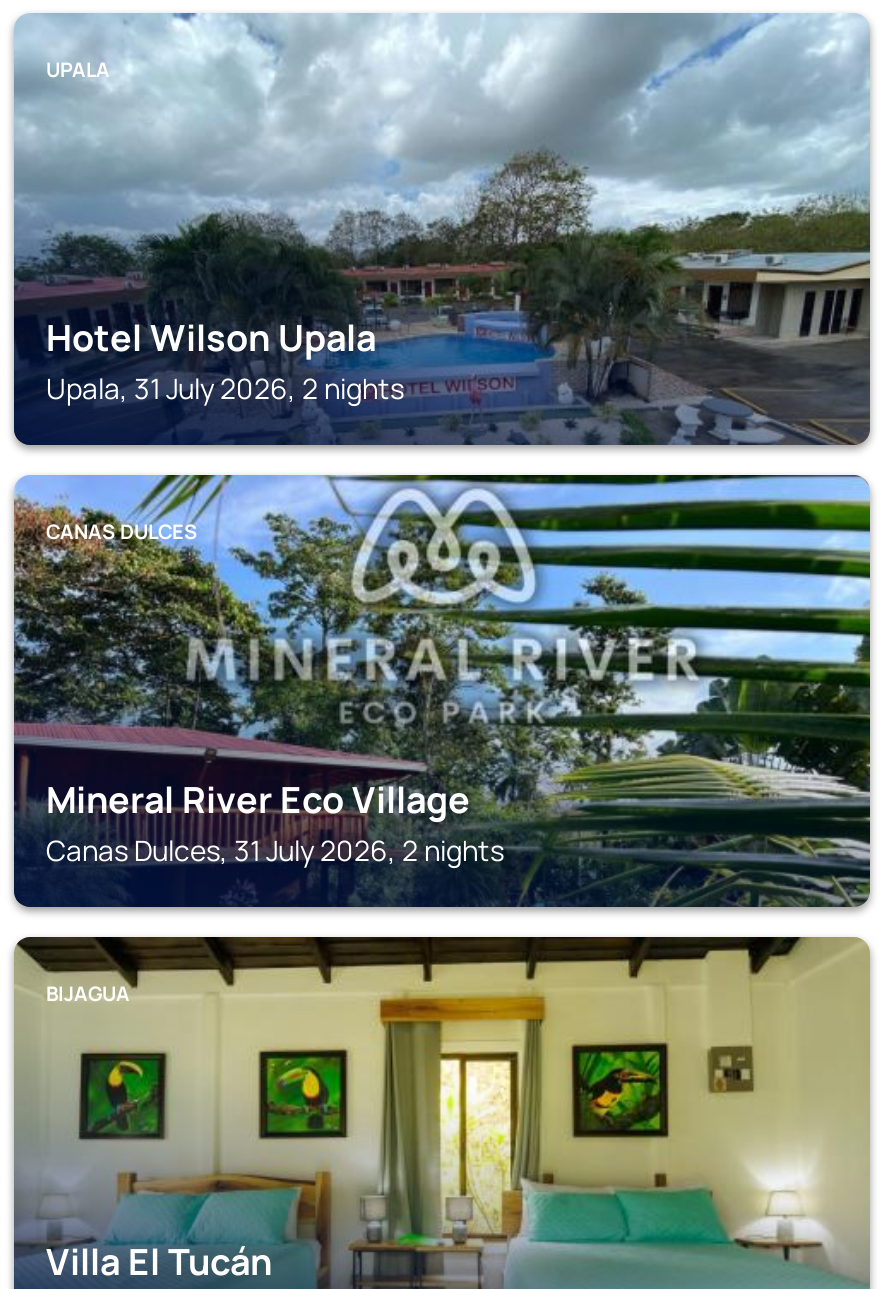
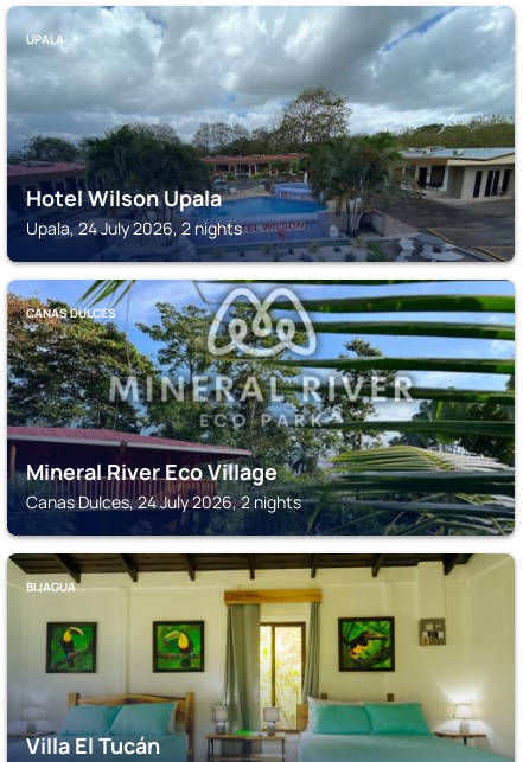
- Upala, 31 July 2026, 2 nights
+ Upala, 24 July 2026, 2 nights

- Canas Dulces, 31 July 2026, 2 nights
+ Canas Dulces, 24 July 2026, 2 nights
